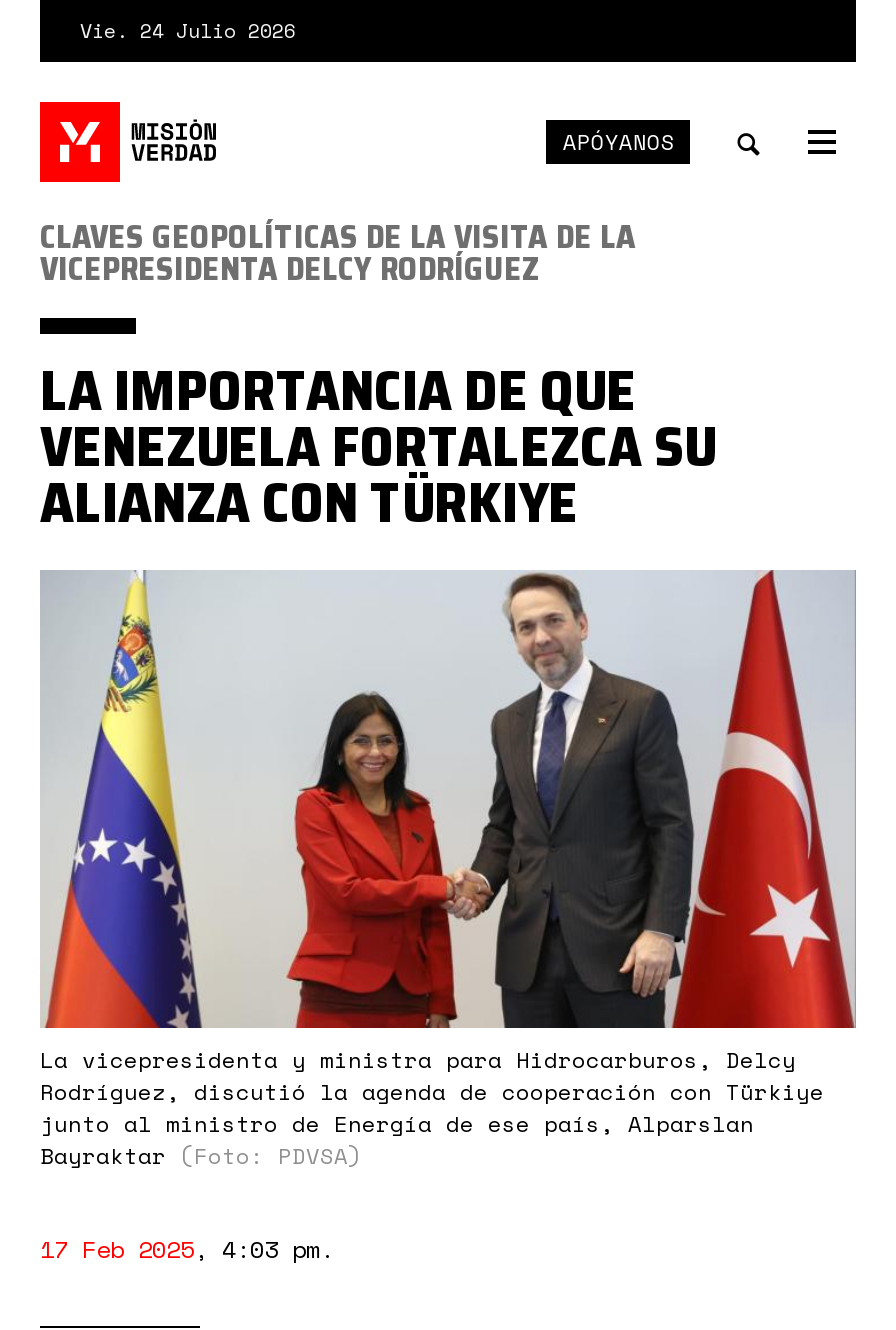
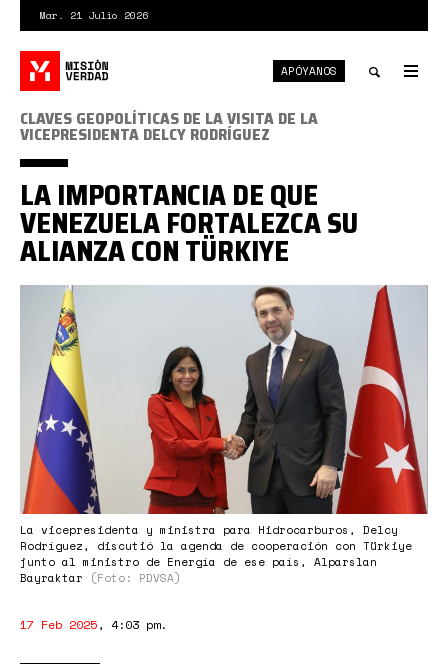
- Vie. 24 Julio 2026
+ Mar. 21 Julio 2026
